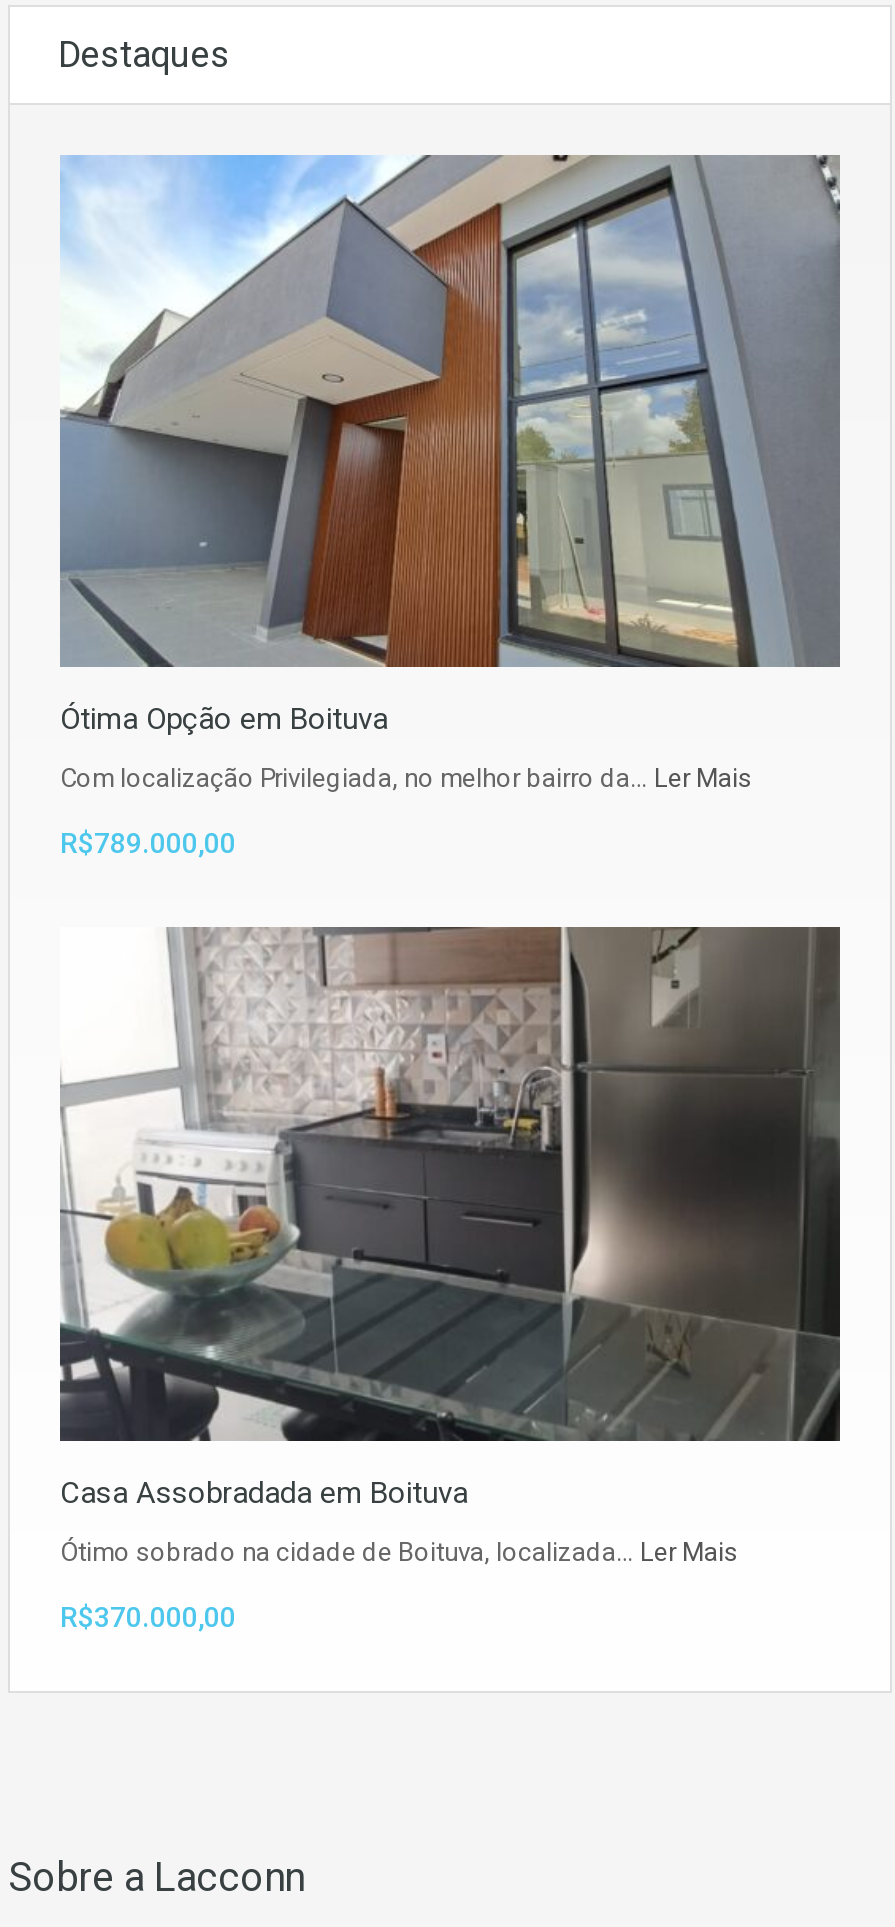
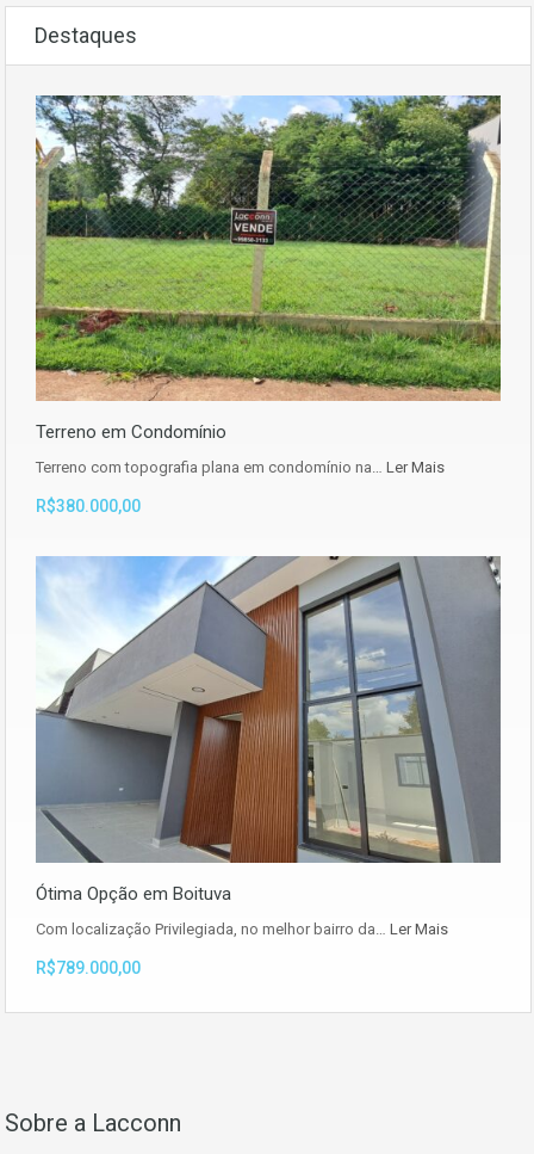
+ [image]
+ Terreno em Condomínio
+ Terreno com topografia plana em condomínio na… Ler Mais
+ R$380.000,00

moved down: [image] | Ótima Opção em Boituva | Com localização Privilegiada, no melhor bairro da… Ler Mais | R$789.000,00

- [image]
- Casa Assobradada em Boituva
- Ótimo sobrado na cidade de Boituva, localizada… Ler Mais
- R$370.000,00
